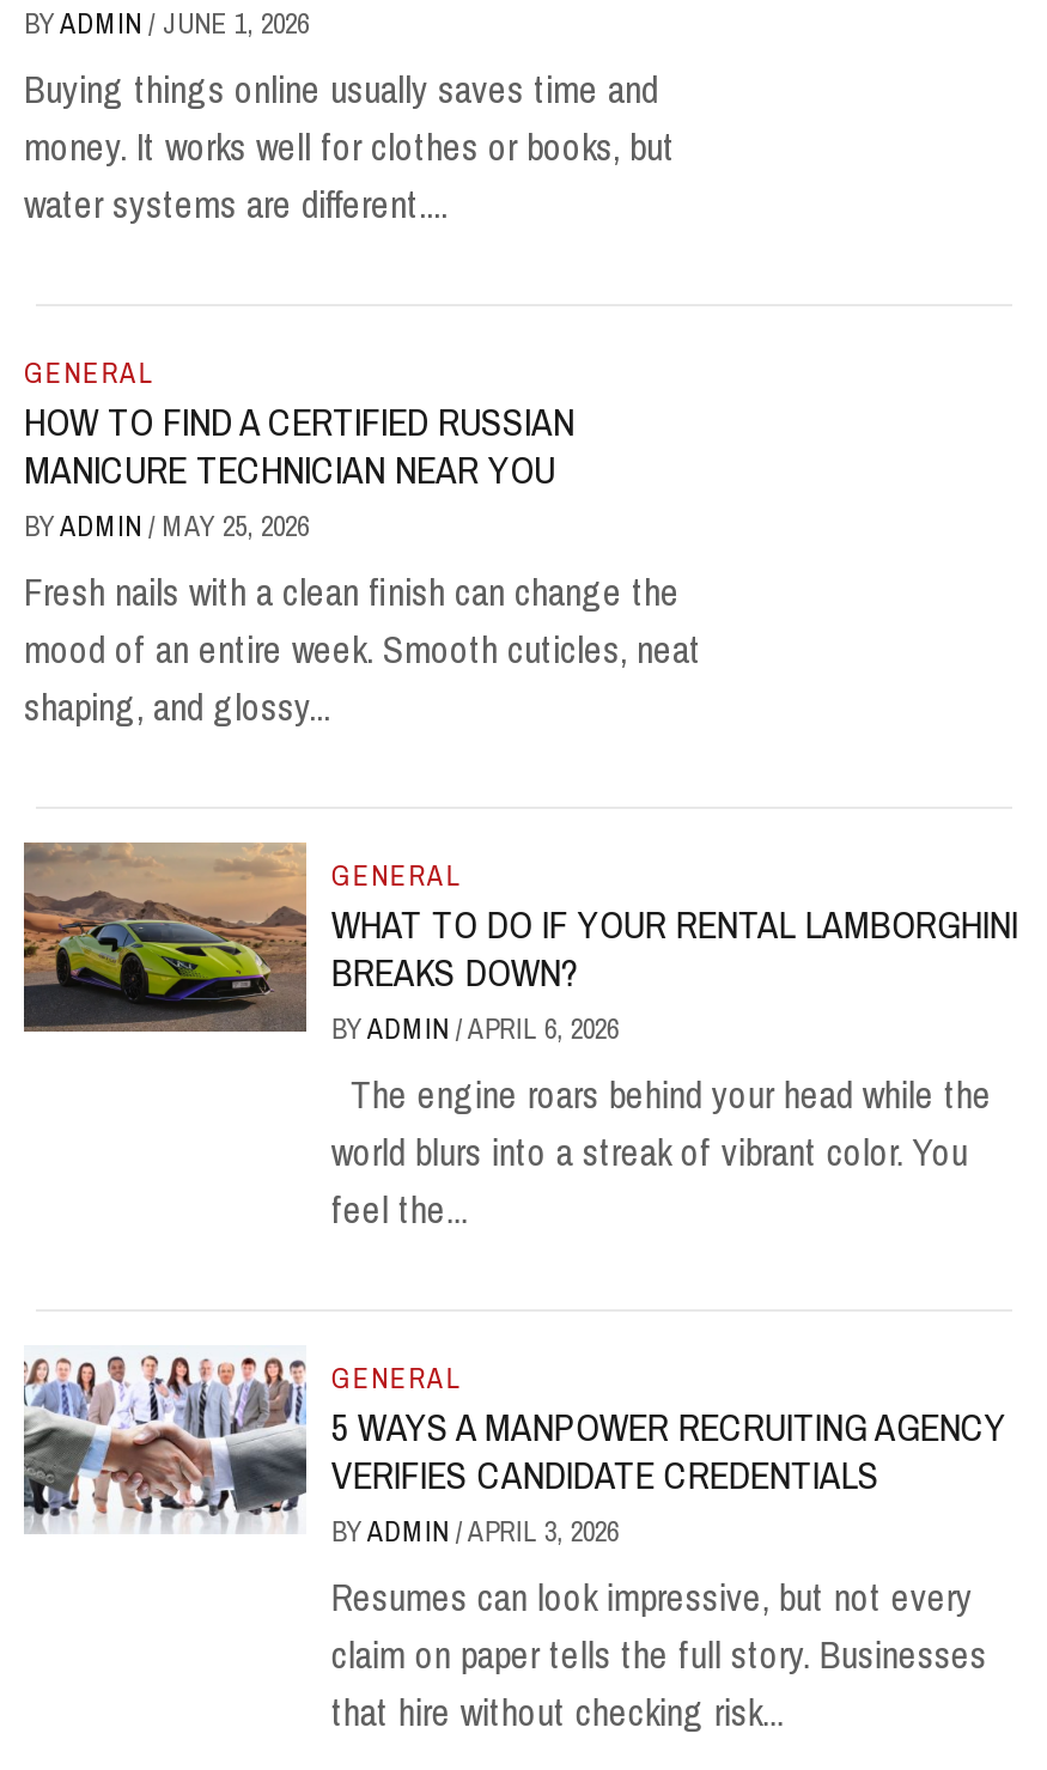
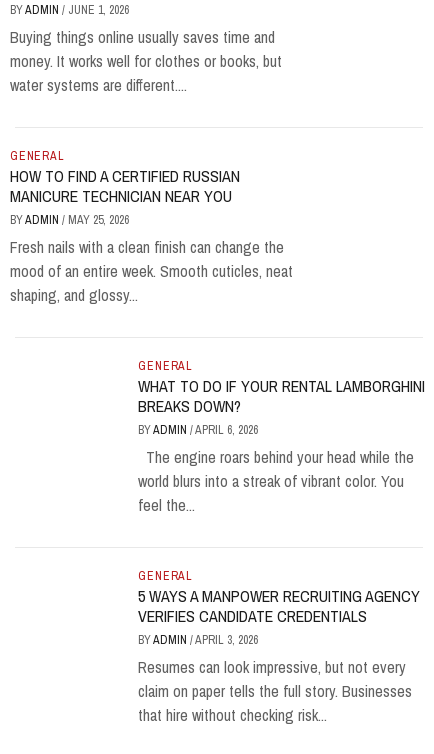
- [image]

- [image]
